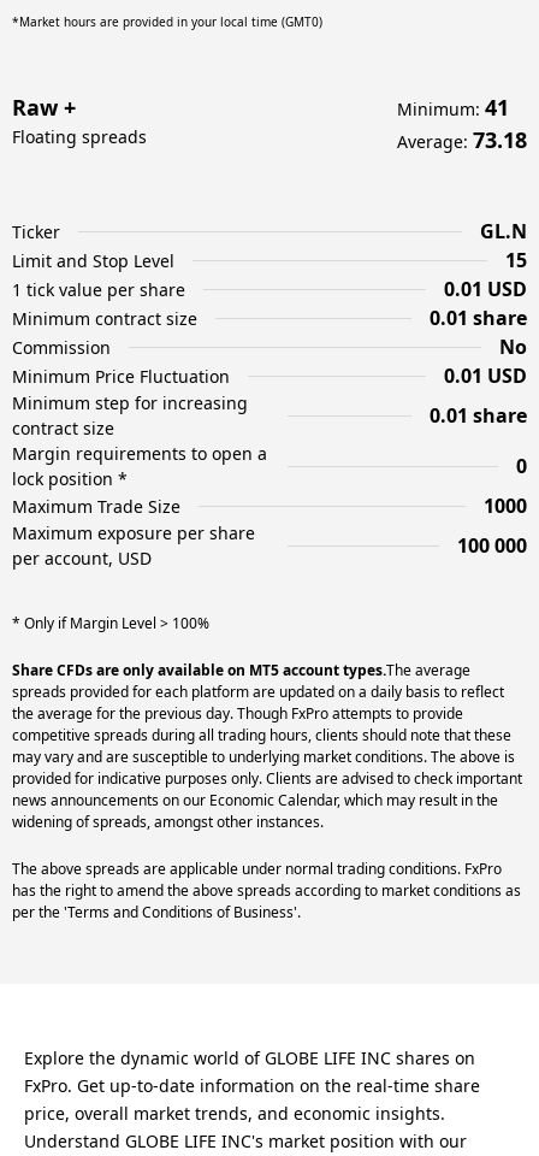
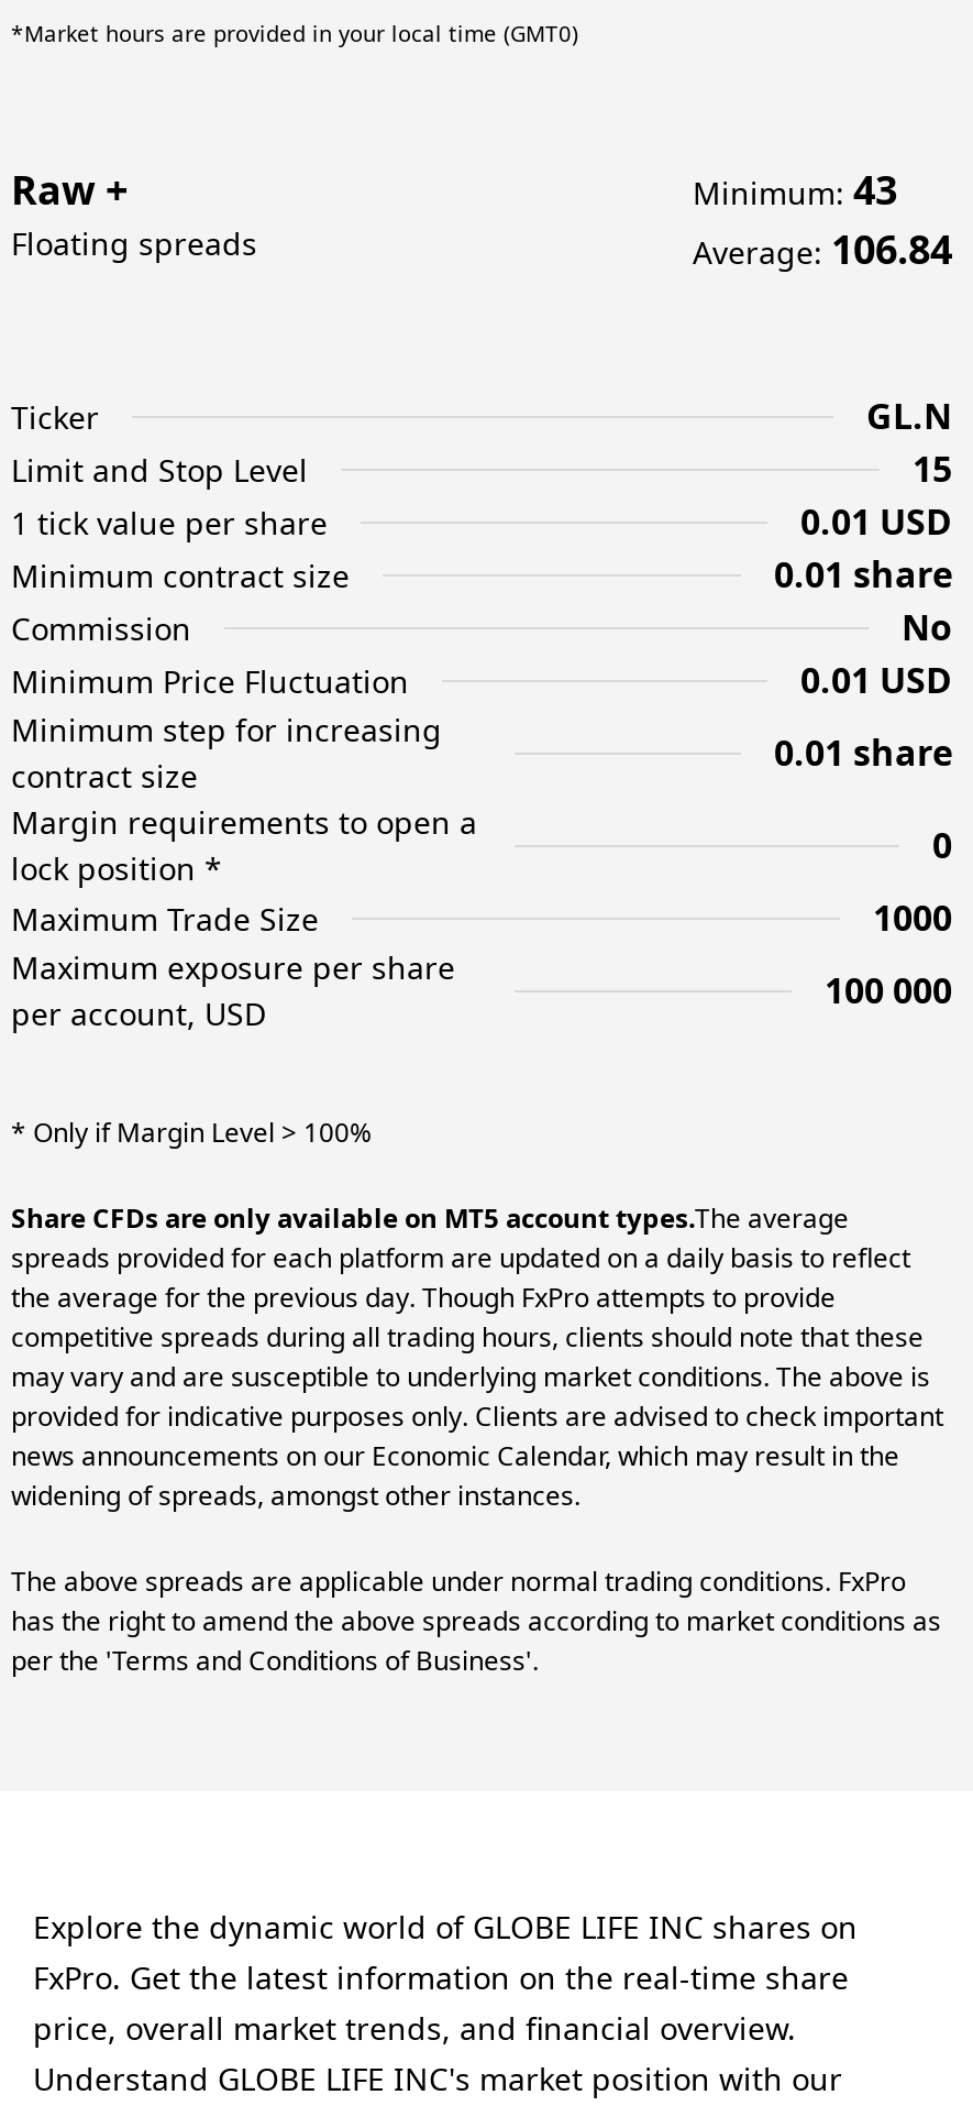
- Minimum: 41
+ Minimum: 43

- Average: 73.18
+ Average: 106.84

- FxPro. Get up-to-date information on the real-time share
- price, overall market trends, and economic insights.
+ FxPro. Get the latest information on the real-time share
+ price, overall market trends, and financial overview.
